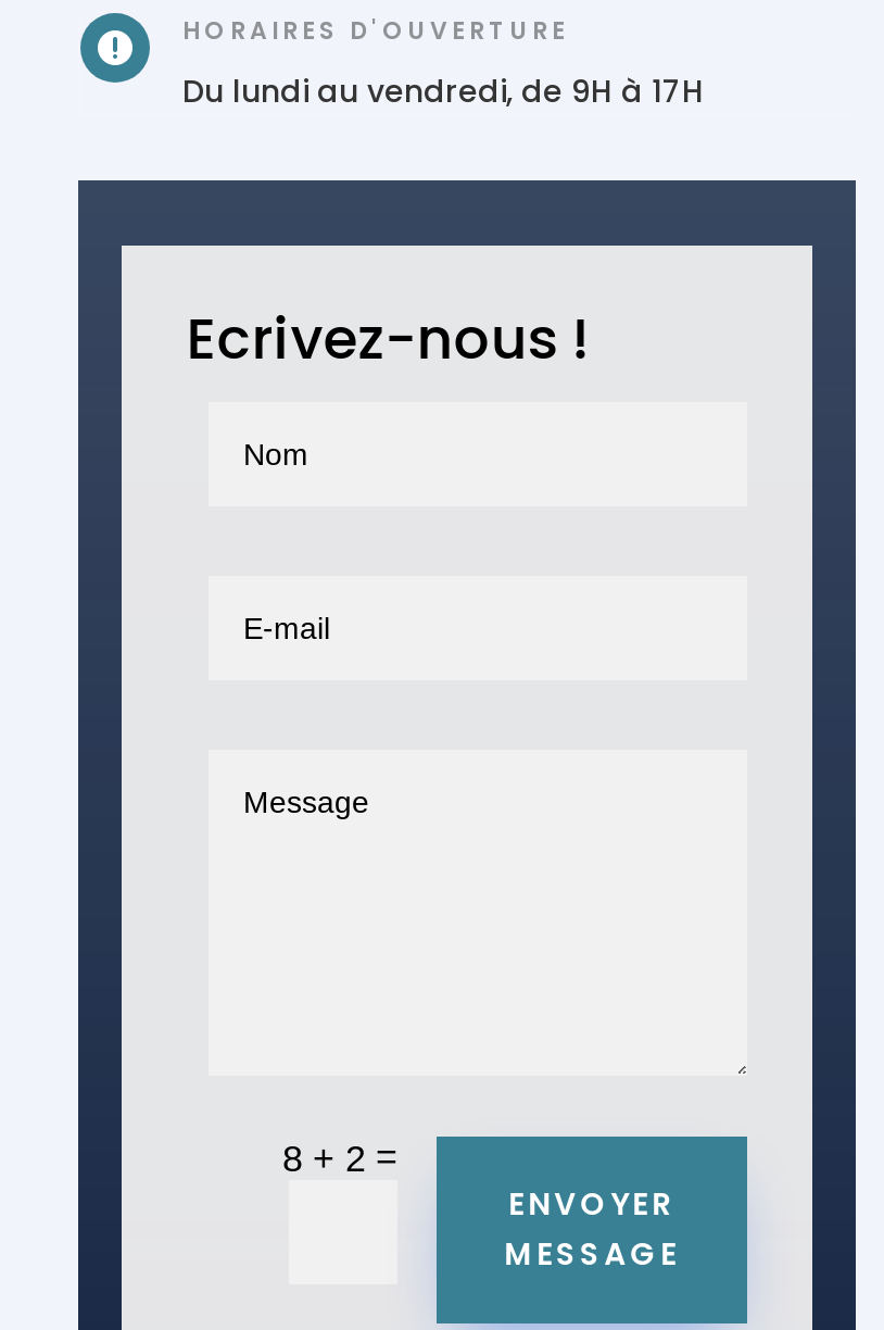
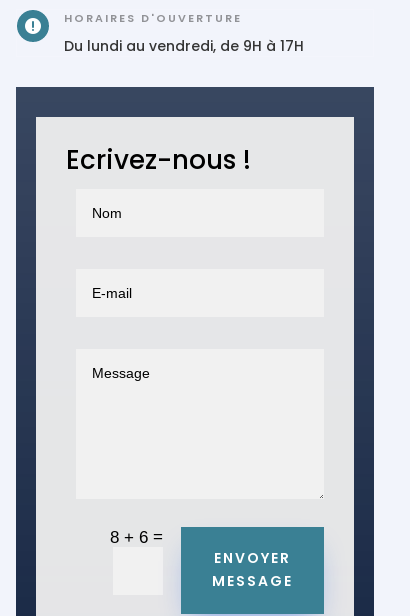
- 8 + 2 =
+ 8 + 6 =
